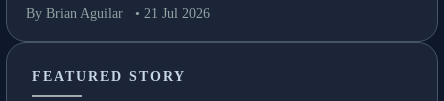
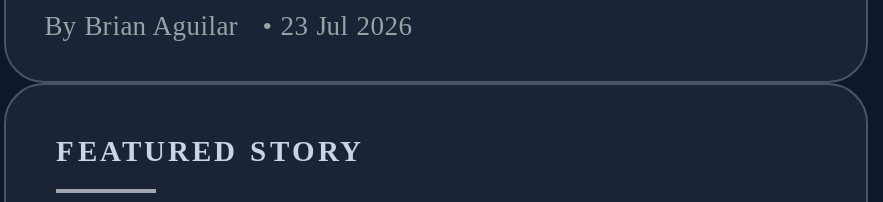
- By Brian Aguilar • 21 Jul 2026
+ By Brian Aguilar • 23 Jul 2026
